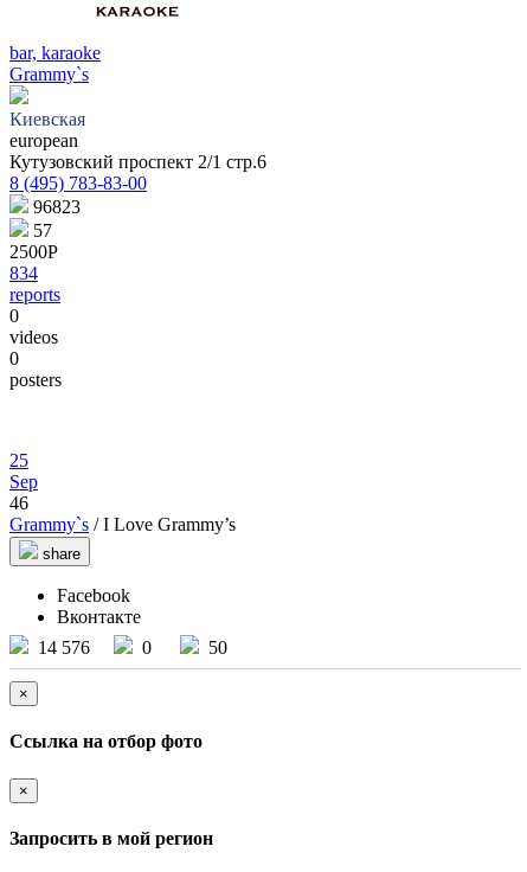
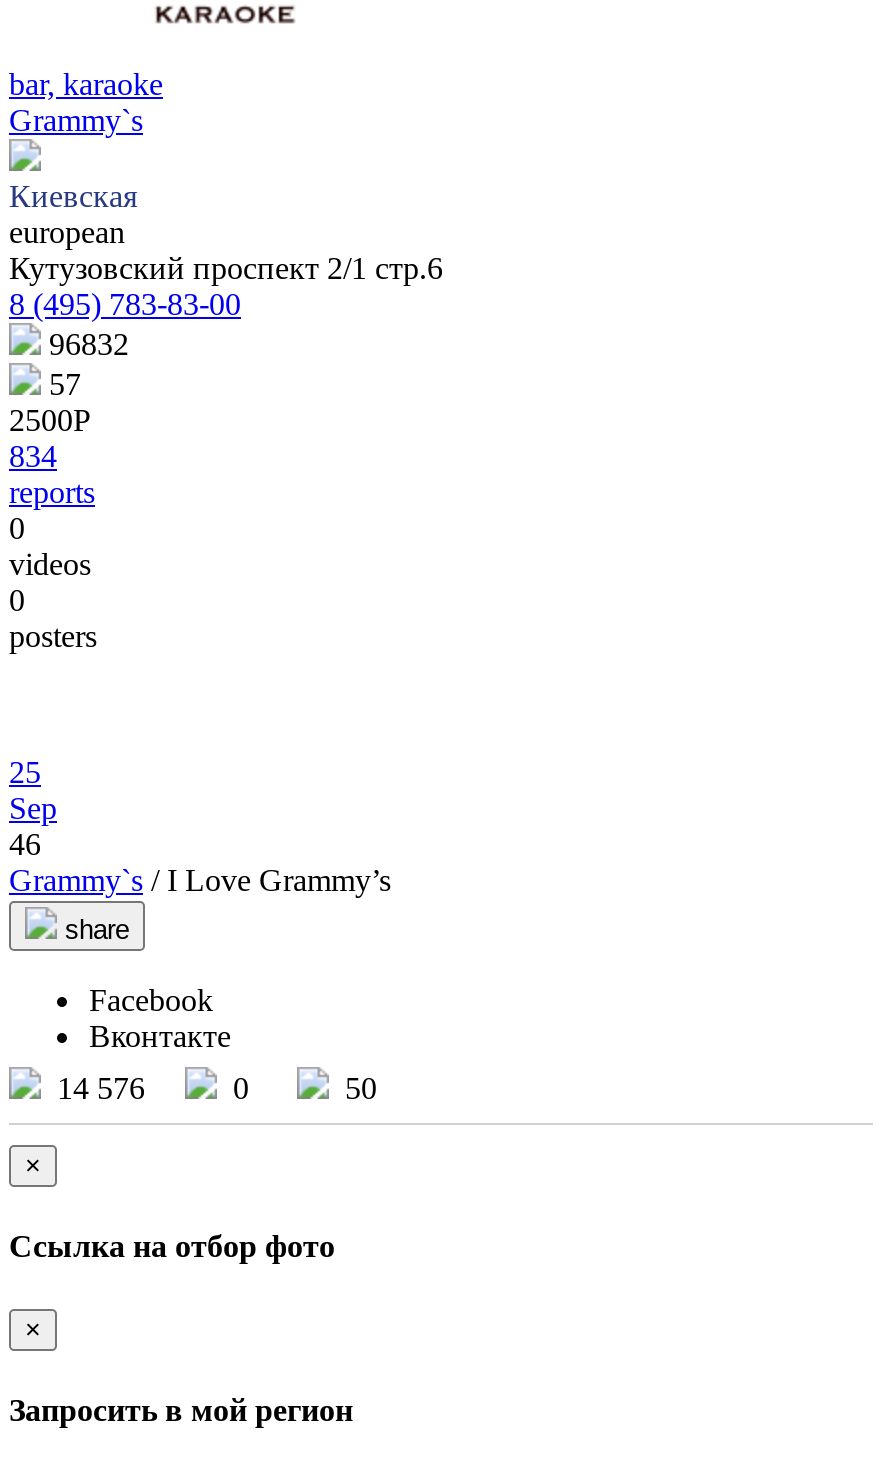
- 96823
+ 96832
